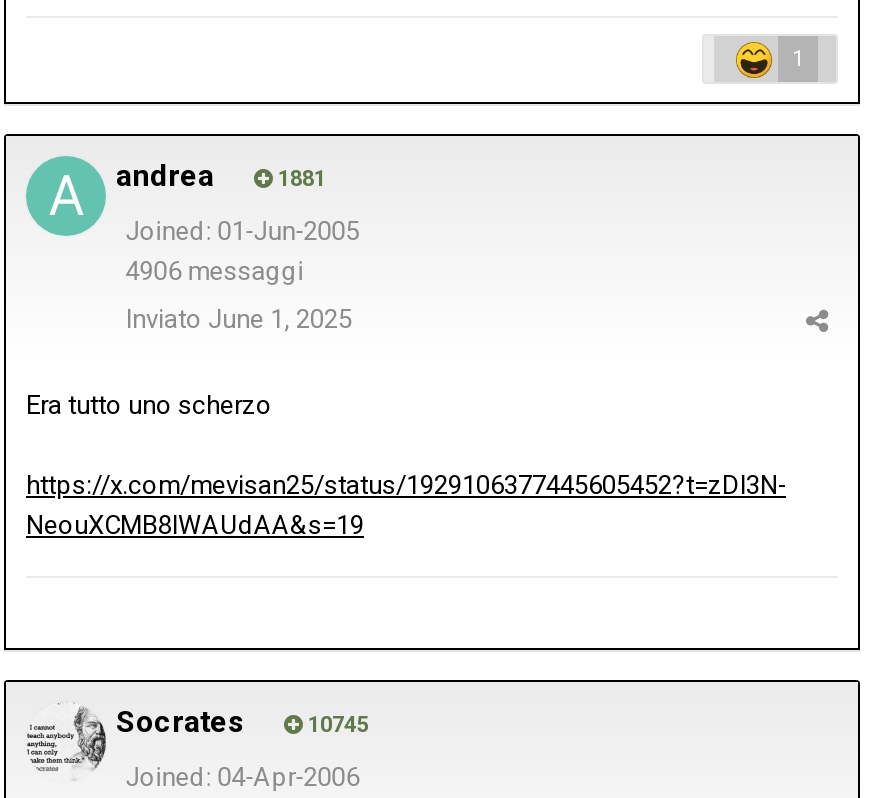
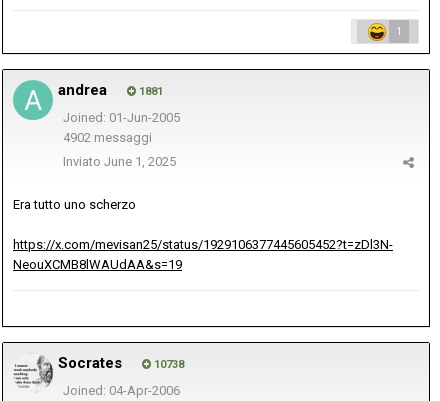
- 4906 messaggi
+ 4902 messaggi

- 10745
+ 10738
